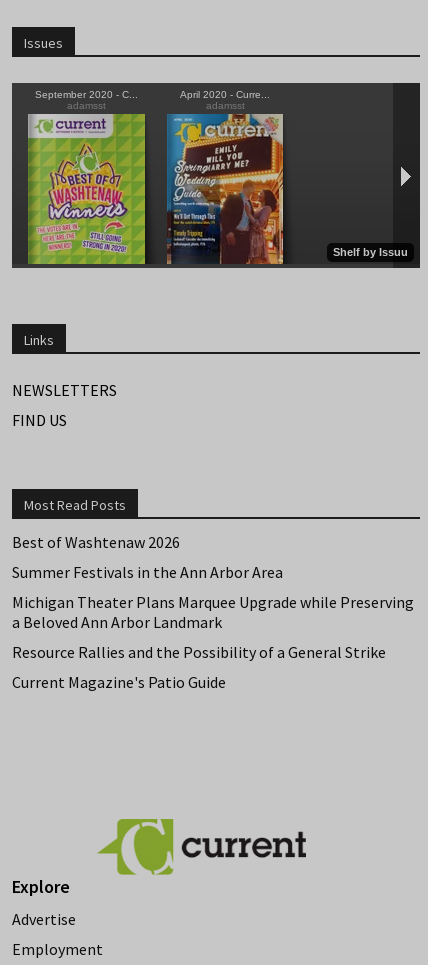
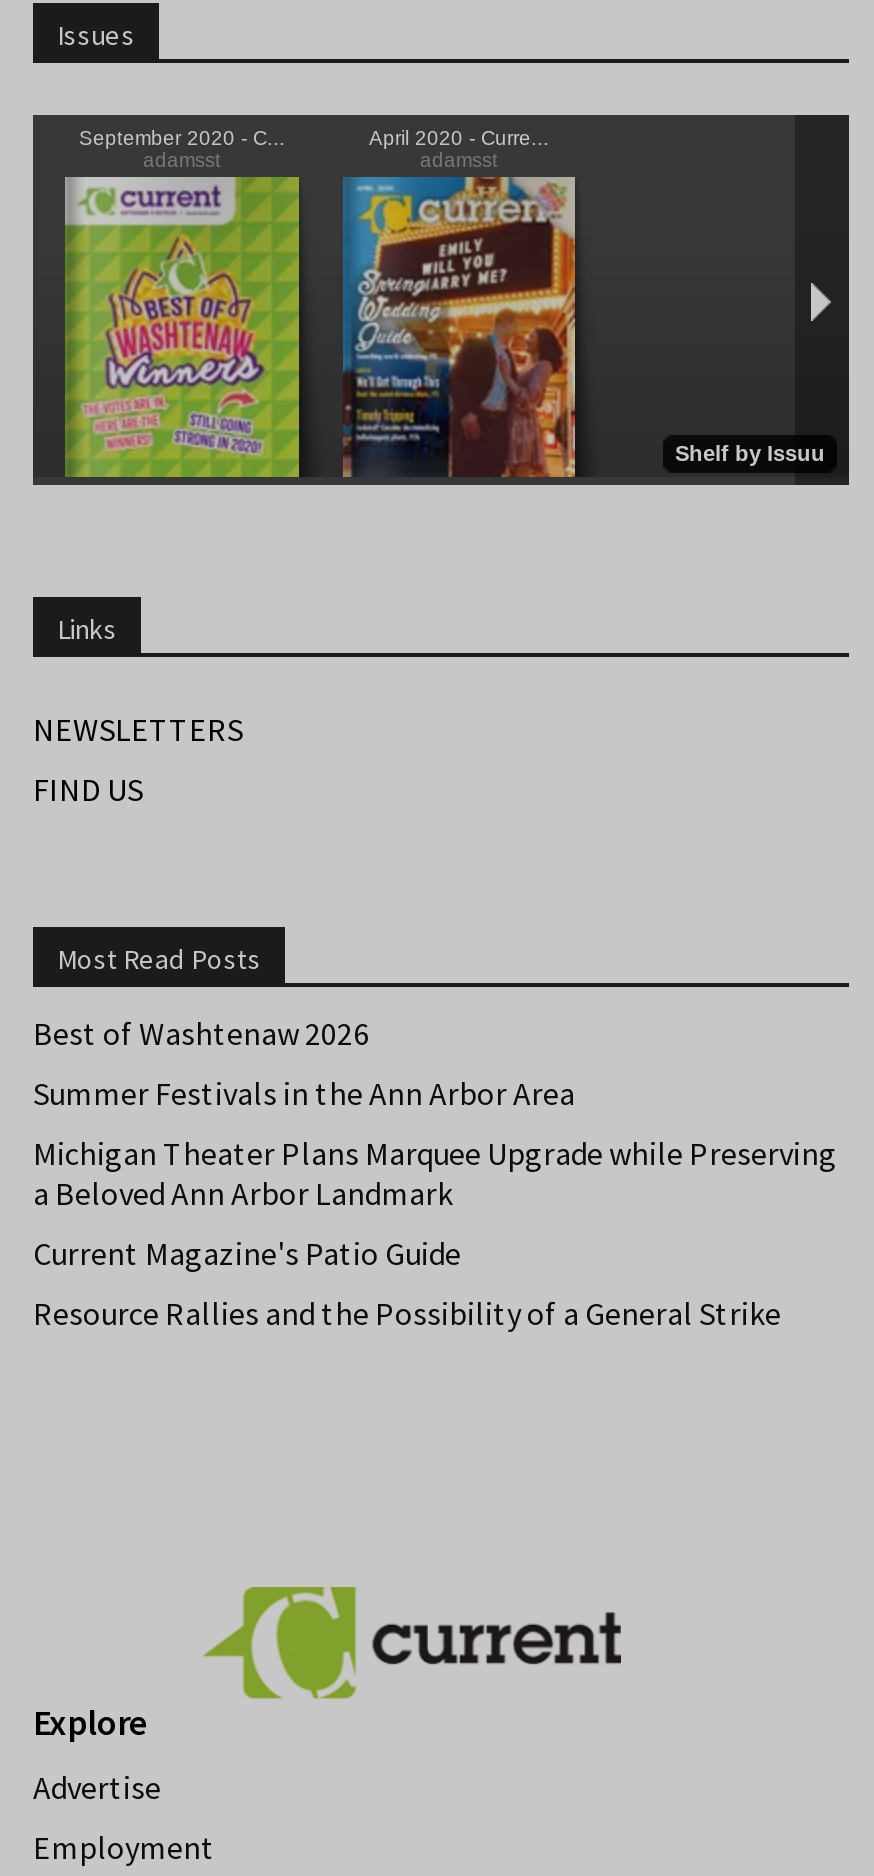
moved down: Resource Rallies and the Possibility of a General Strike

moved up: Current Magazine's Patio Guide
